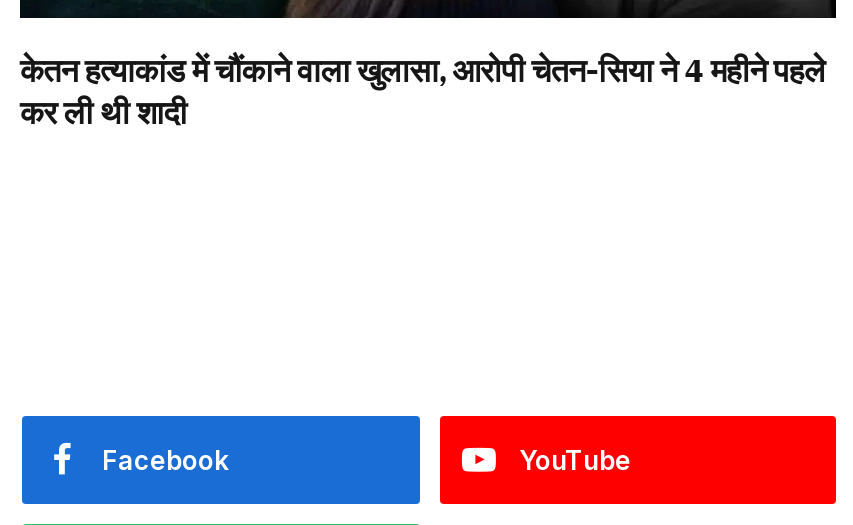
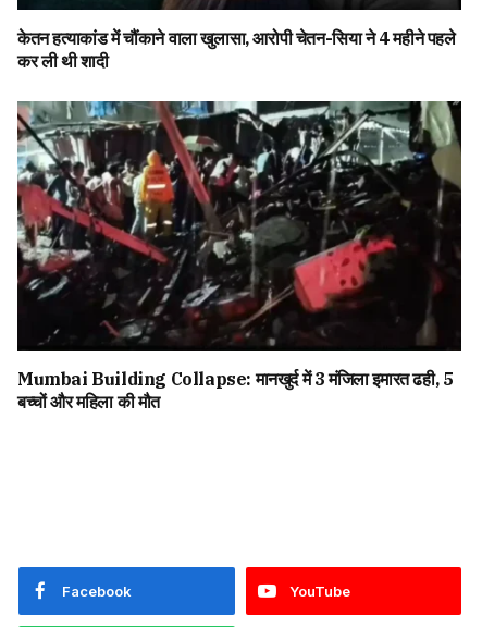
+ [image]
+ Mumbai Building Collapse: मानखुर्द में 3 मंजिला इमारत ढही, 5
+ बच्चों और महिला की मौत
